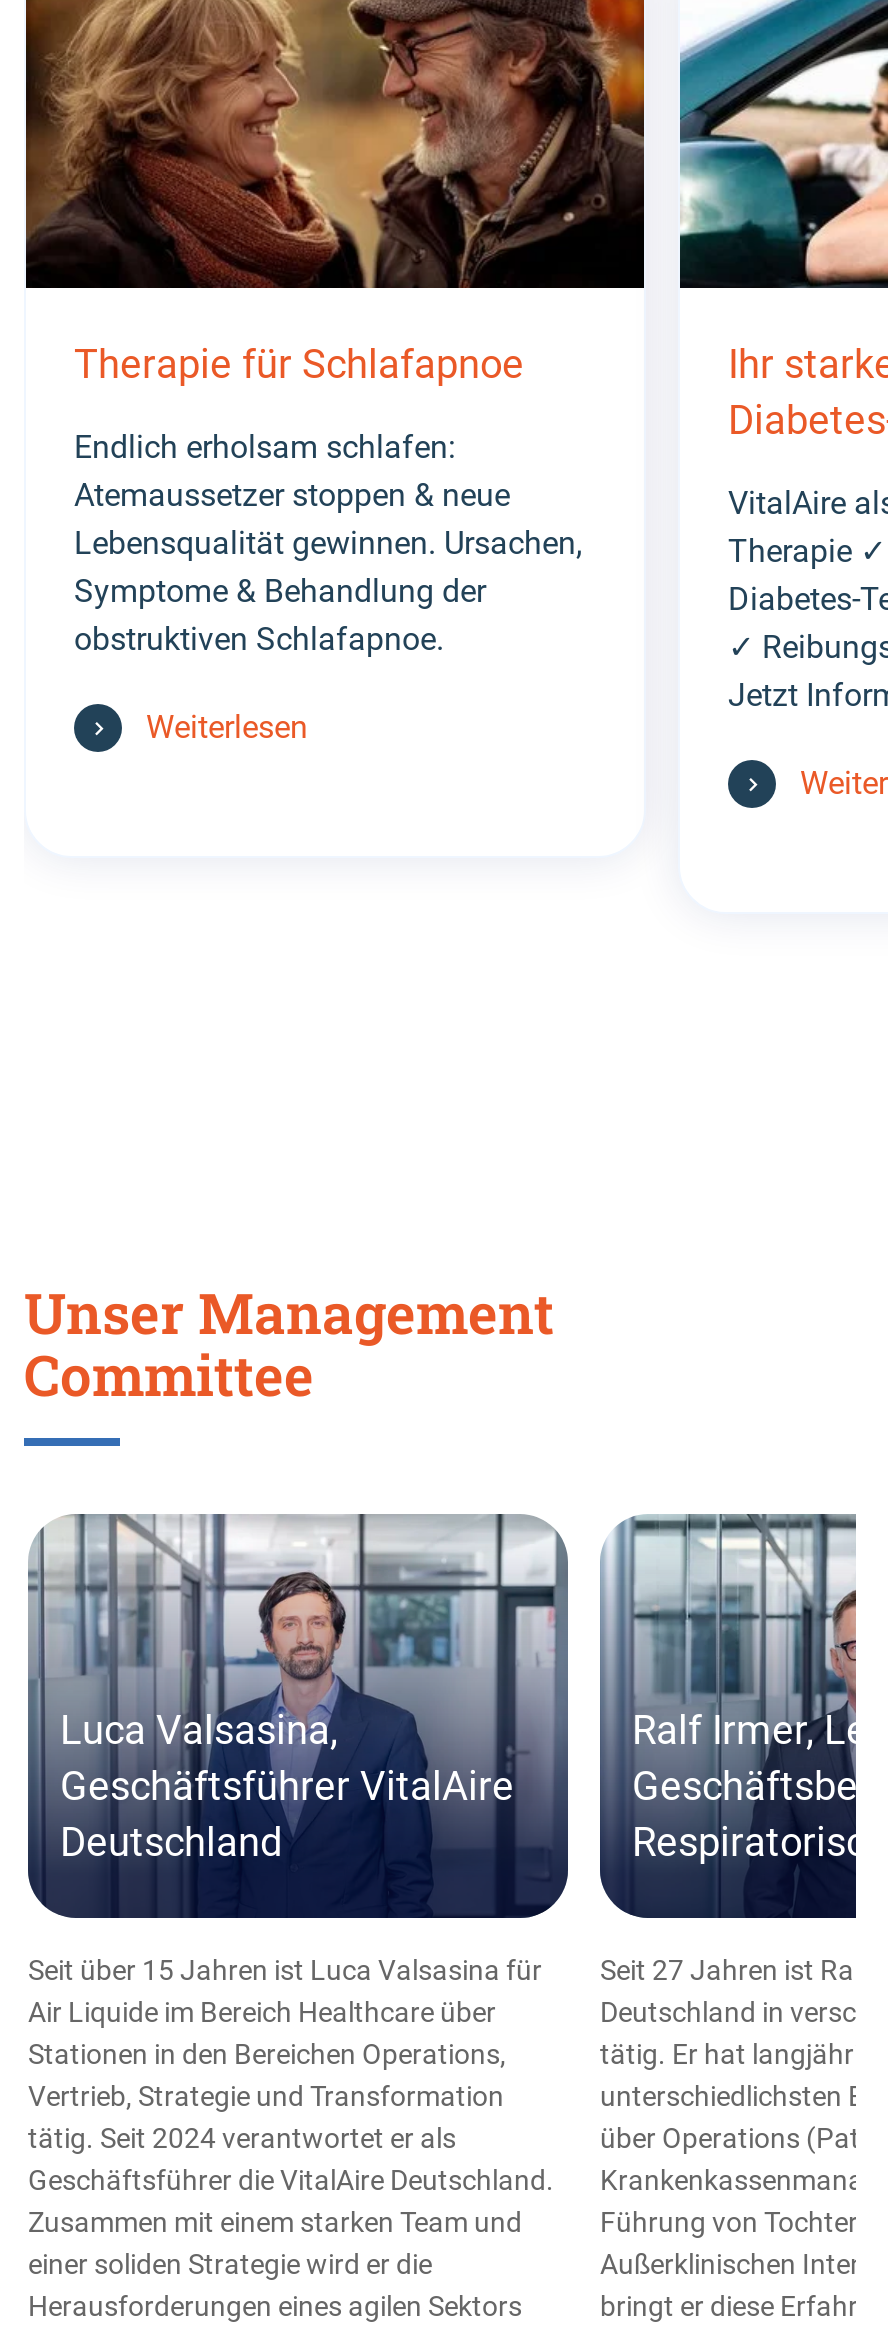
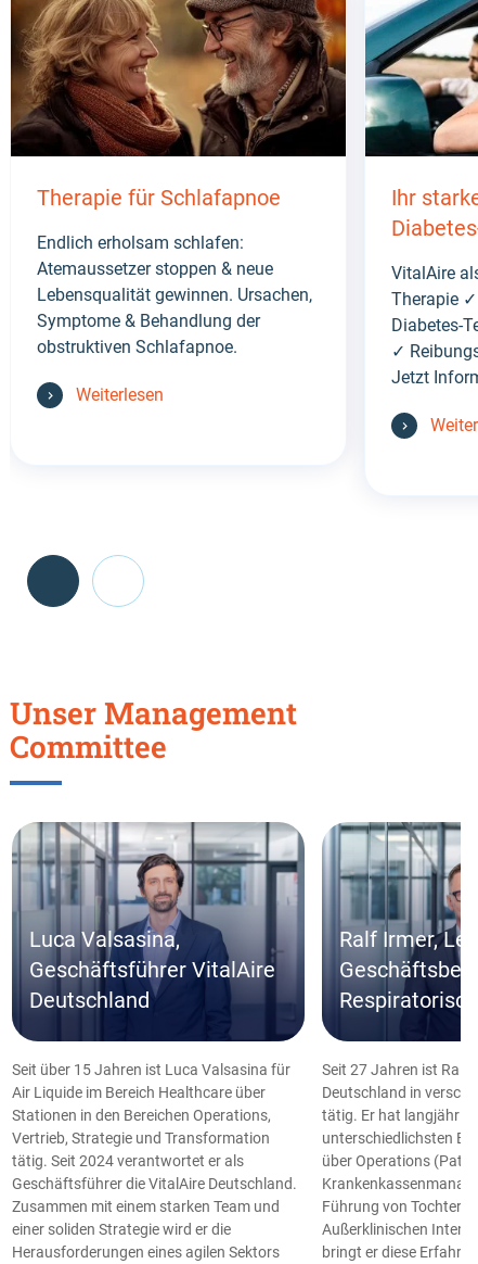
+ [image]
